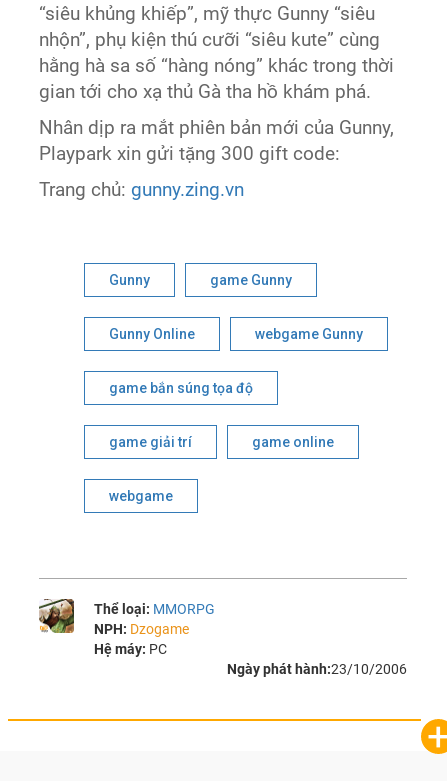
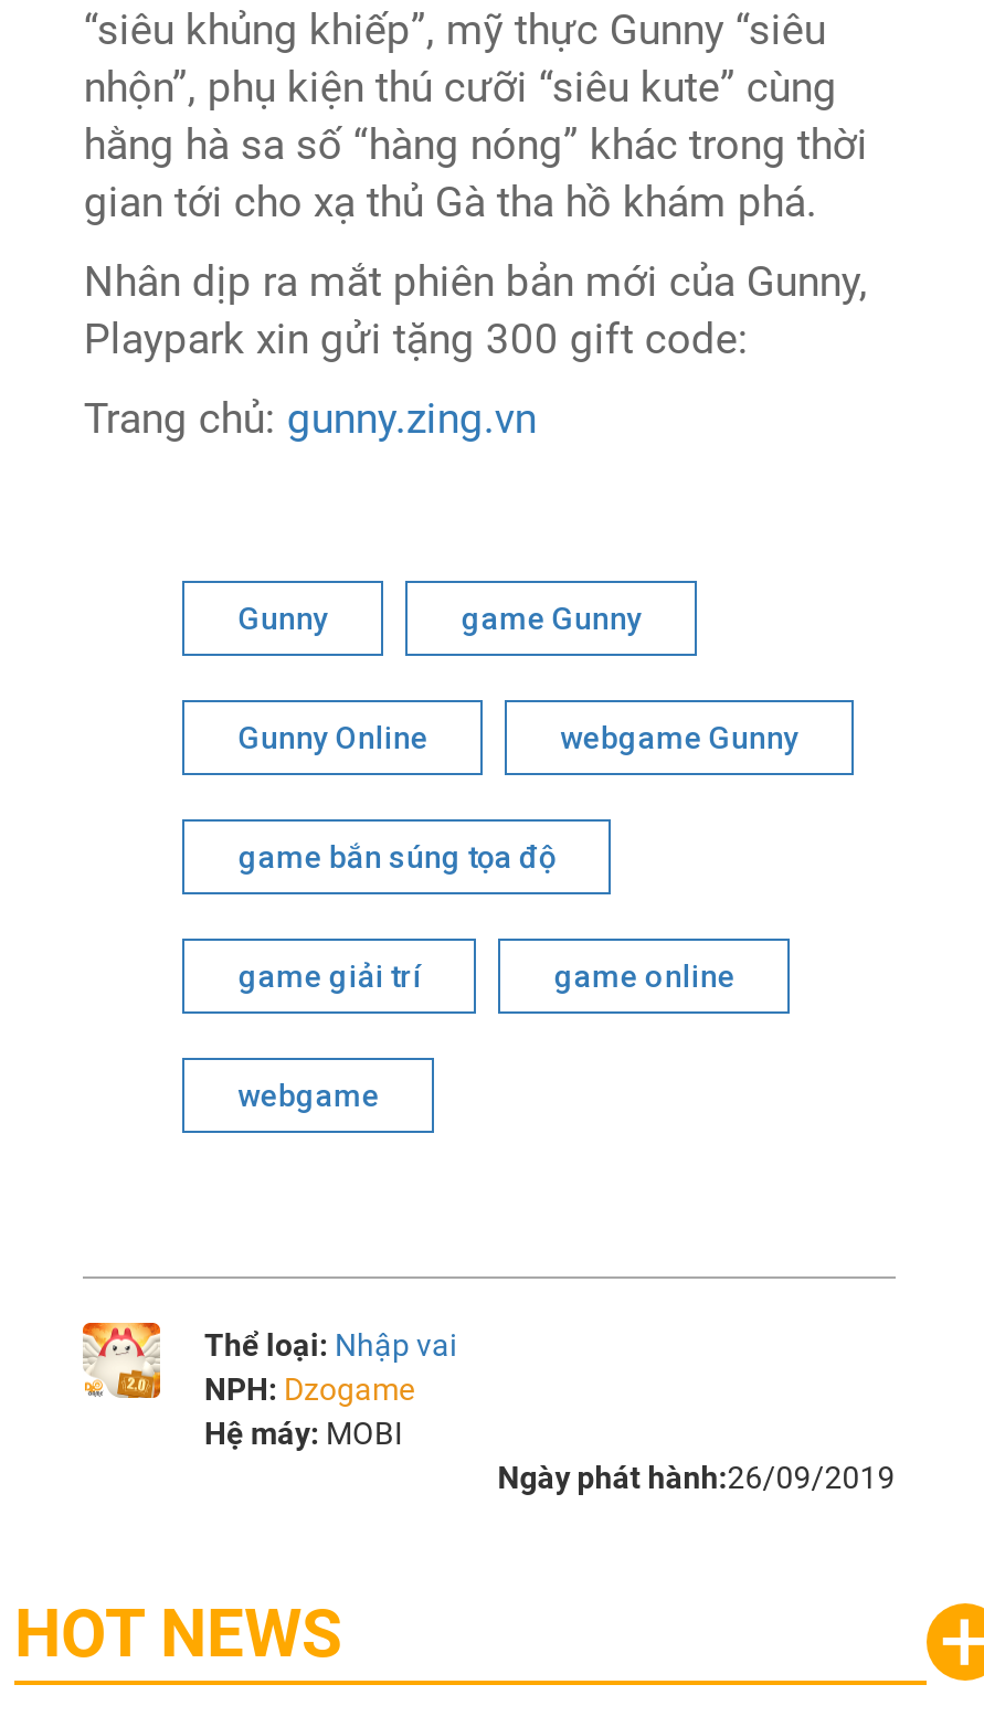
- [image]
- Thể loại: MMORPG
+ [image]
+ Thể loại: Nhập vai

- Hệ máy: PC
- Ngày phát hành:23/10/2006
+ Hệ máy: MOBI
+ Ngày phát hành:26/09/2019
+ HOT NEWS
